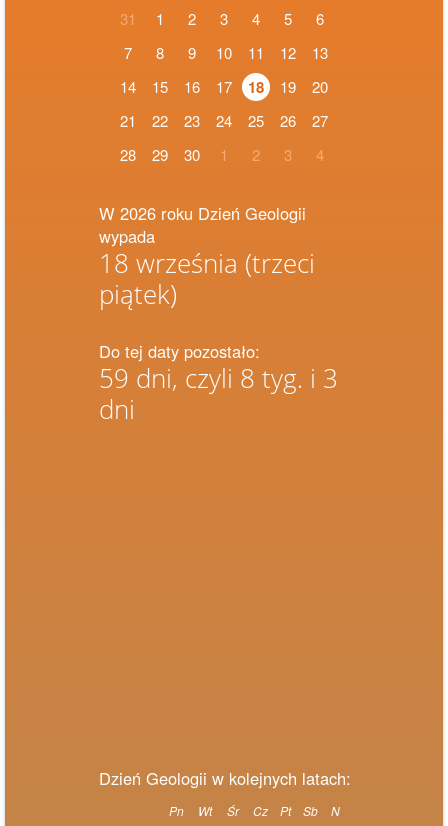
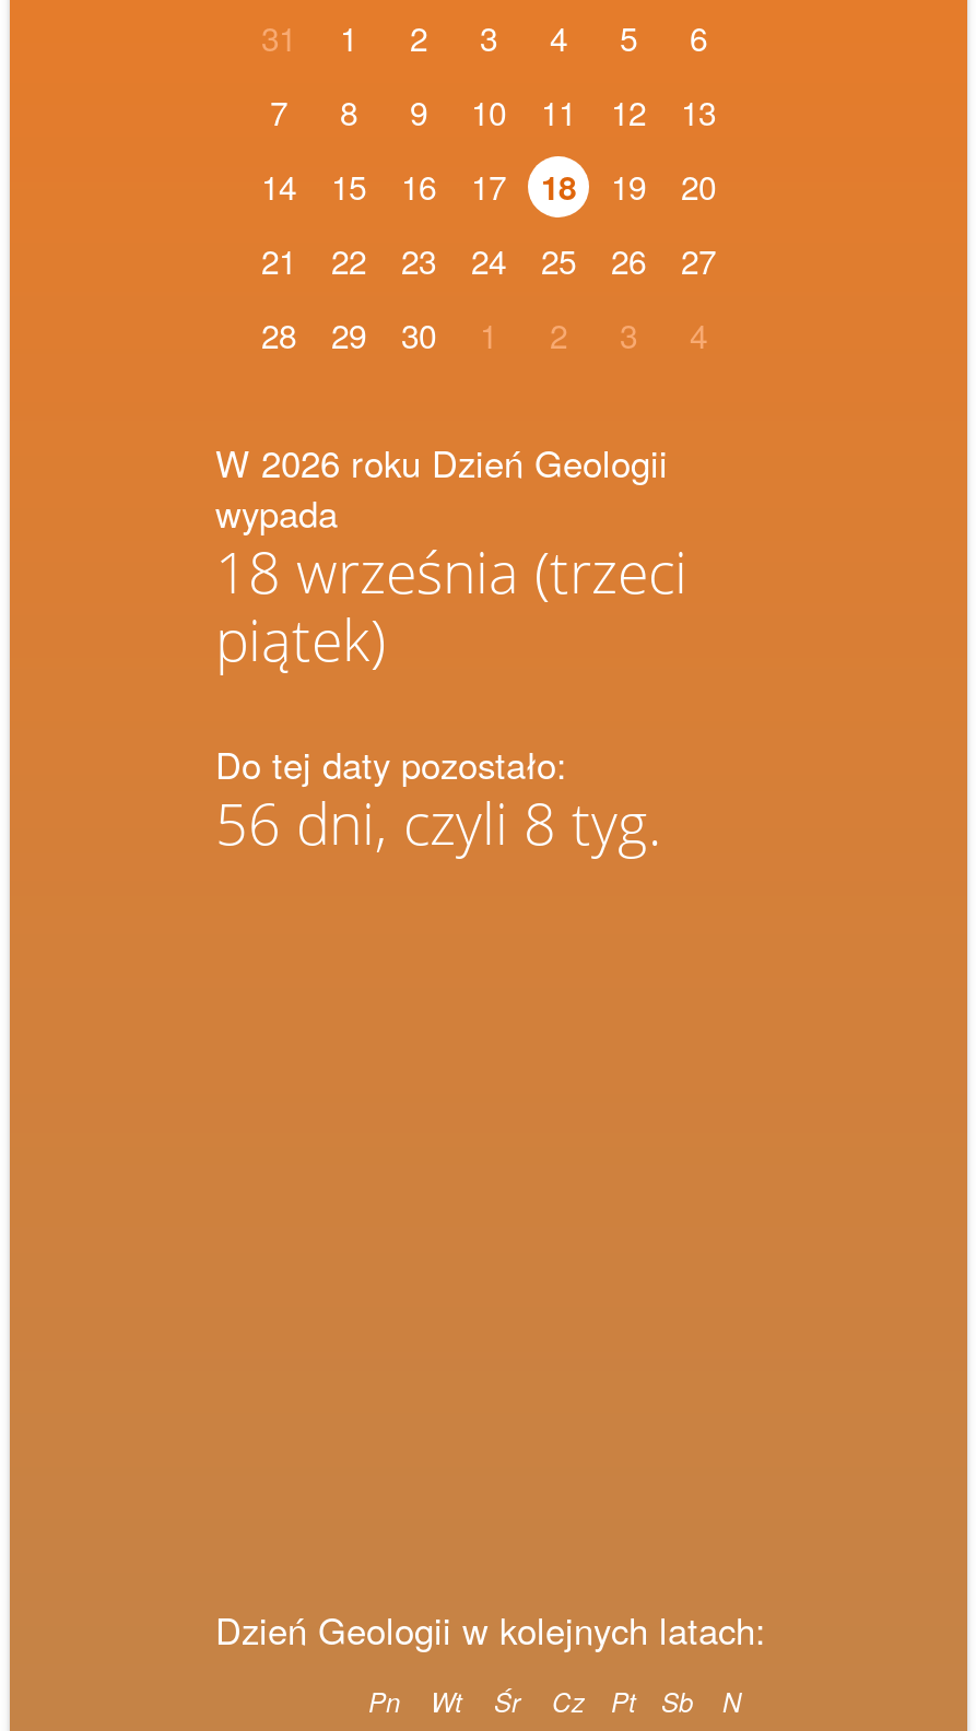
- 59 dni, czyli 8 tyg. i 3
- dni
+ 56 dni, czyli 8 tyg.
